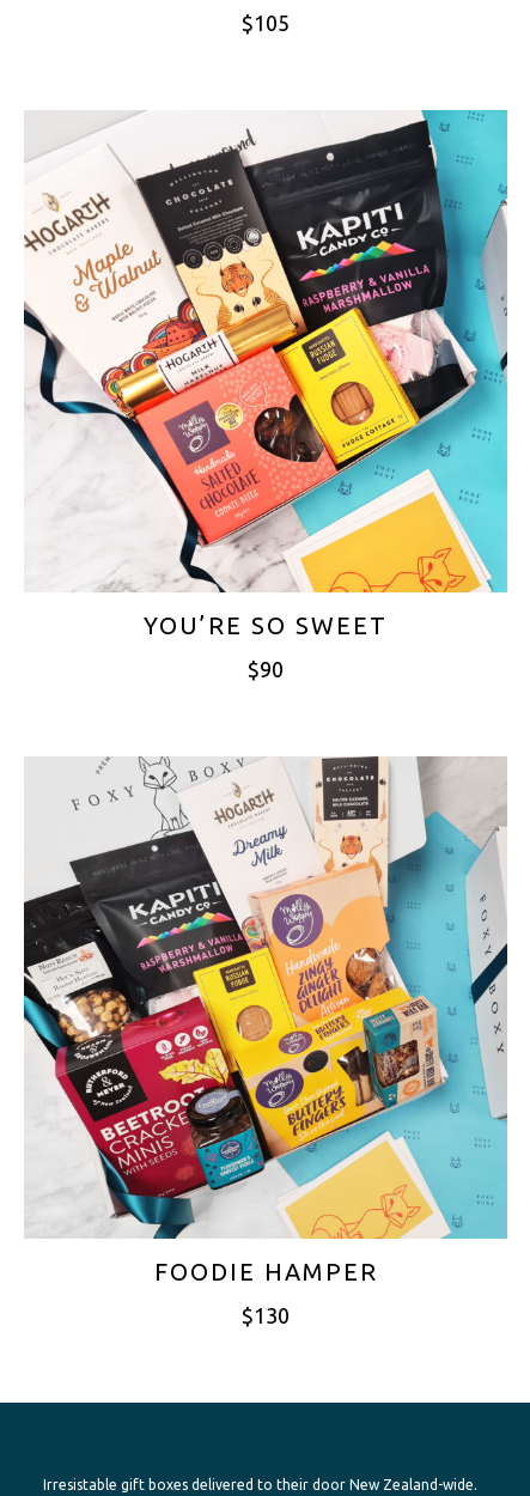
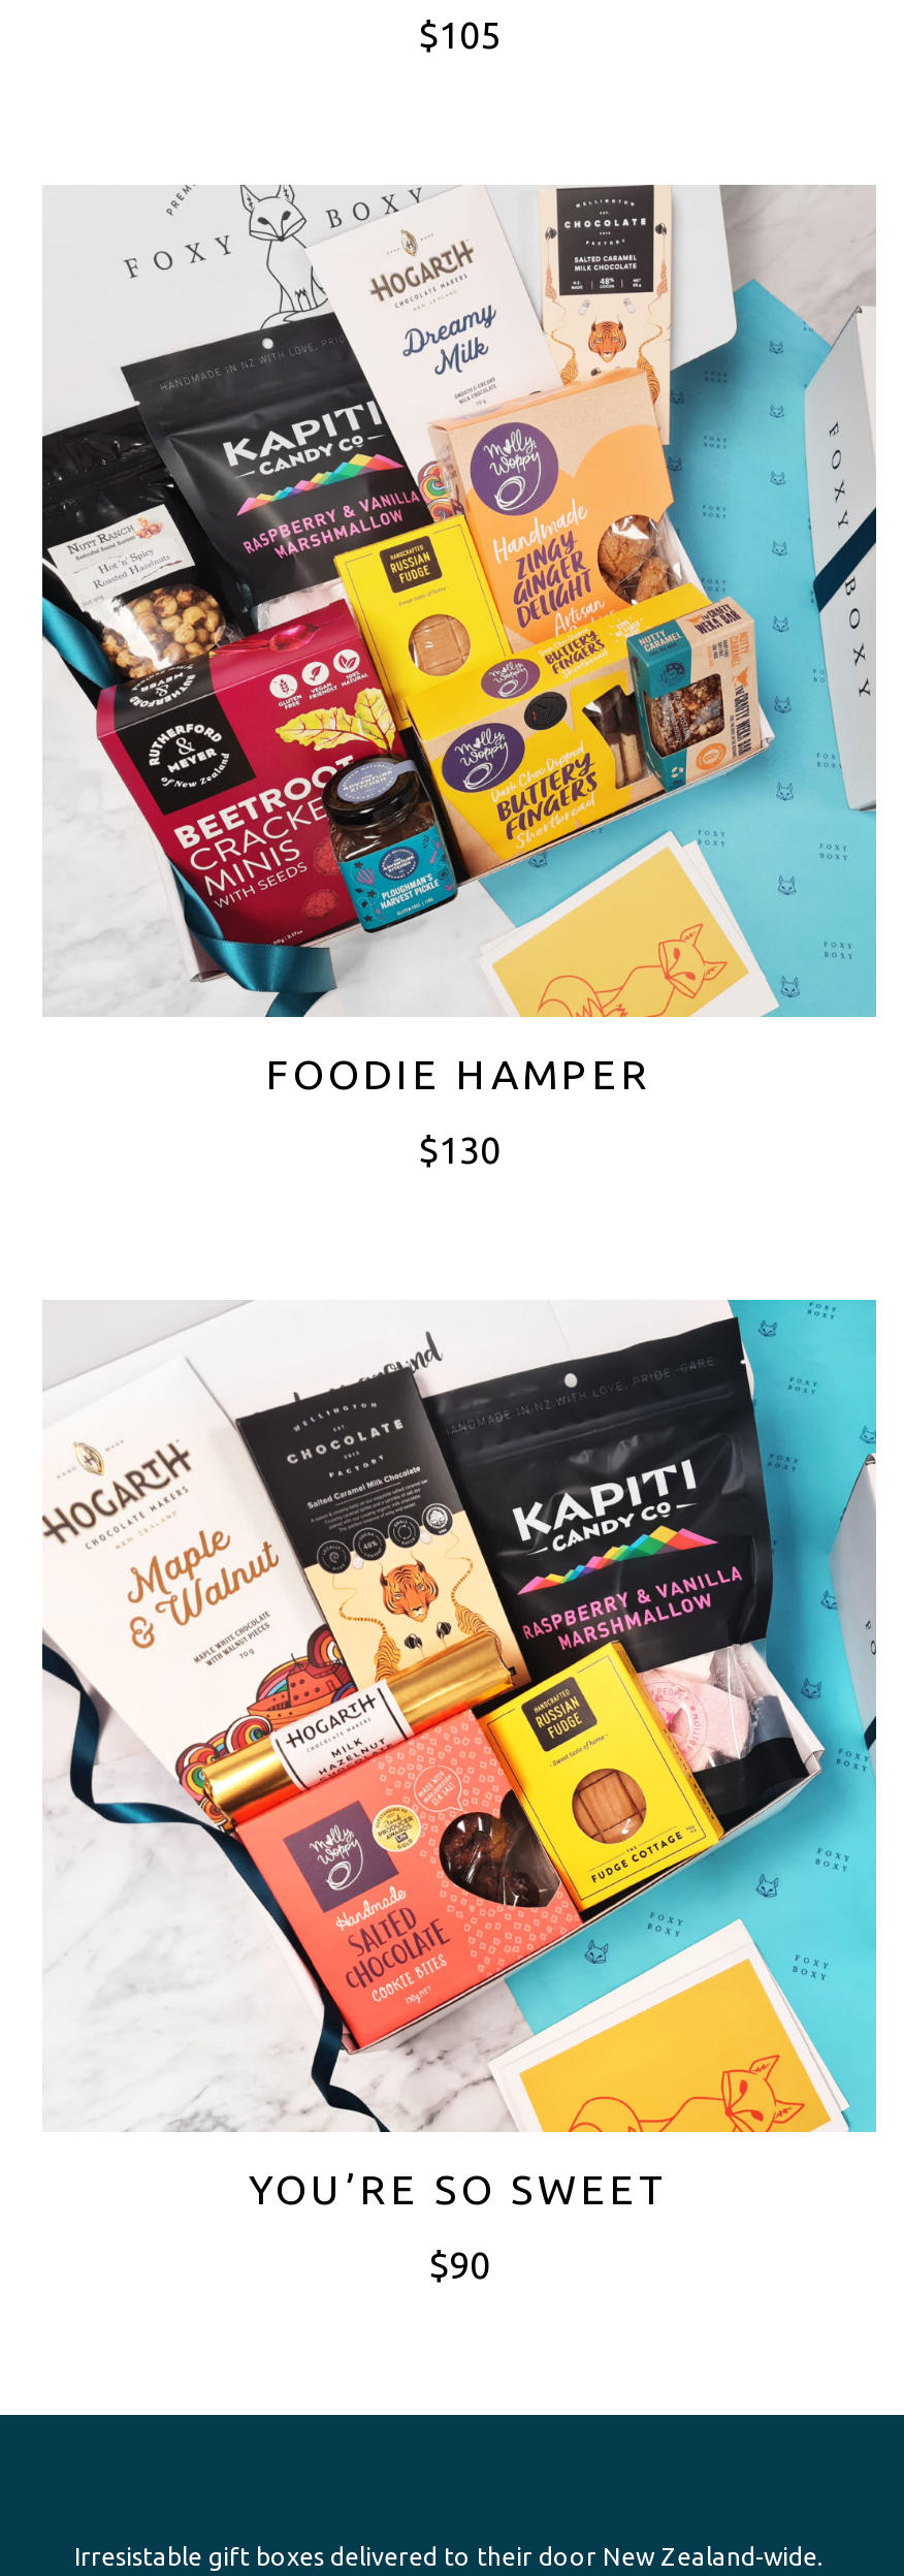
moved down: [image] | YOU’RE SO SWEET | $90

moved up: [image] | FOODIE HAMPER | $130
